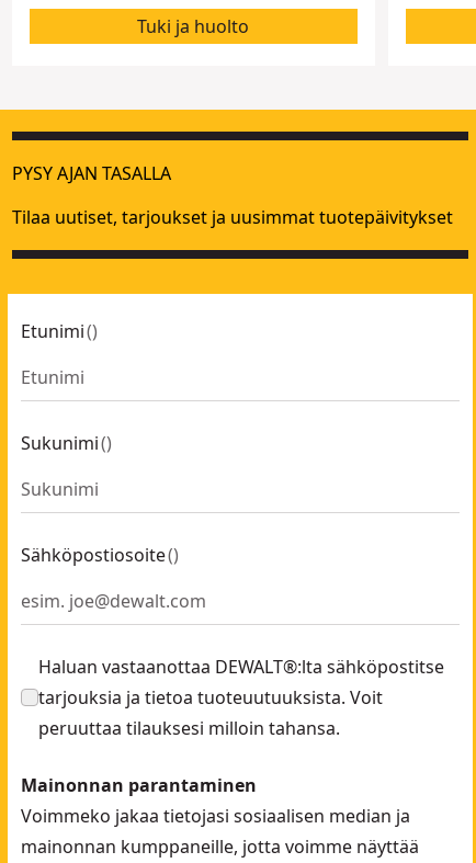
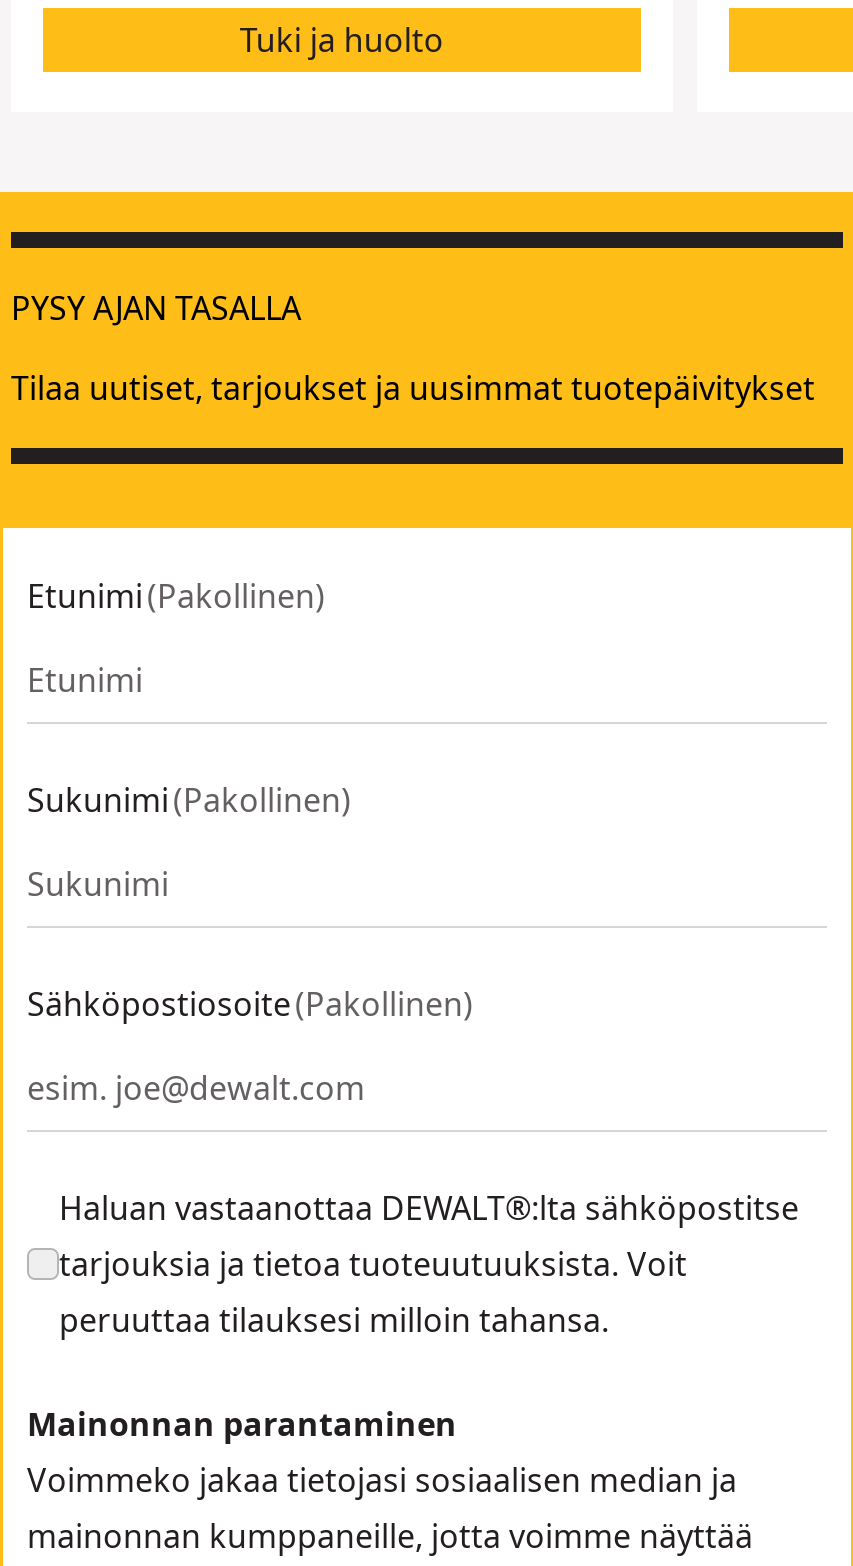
- Etunimi ()
+ Etunimi (Pakollinen)

- Sukunimi ()
+ Sukunimi (Pakollinen)

- Sähköpostiosoite ()
+ Sähköpostiosoite (Pakollinen)
